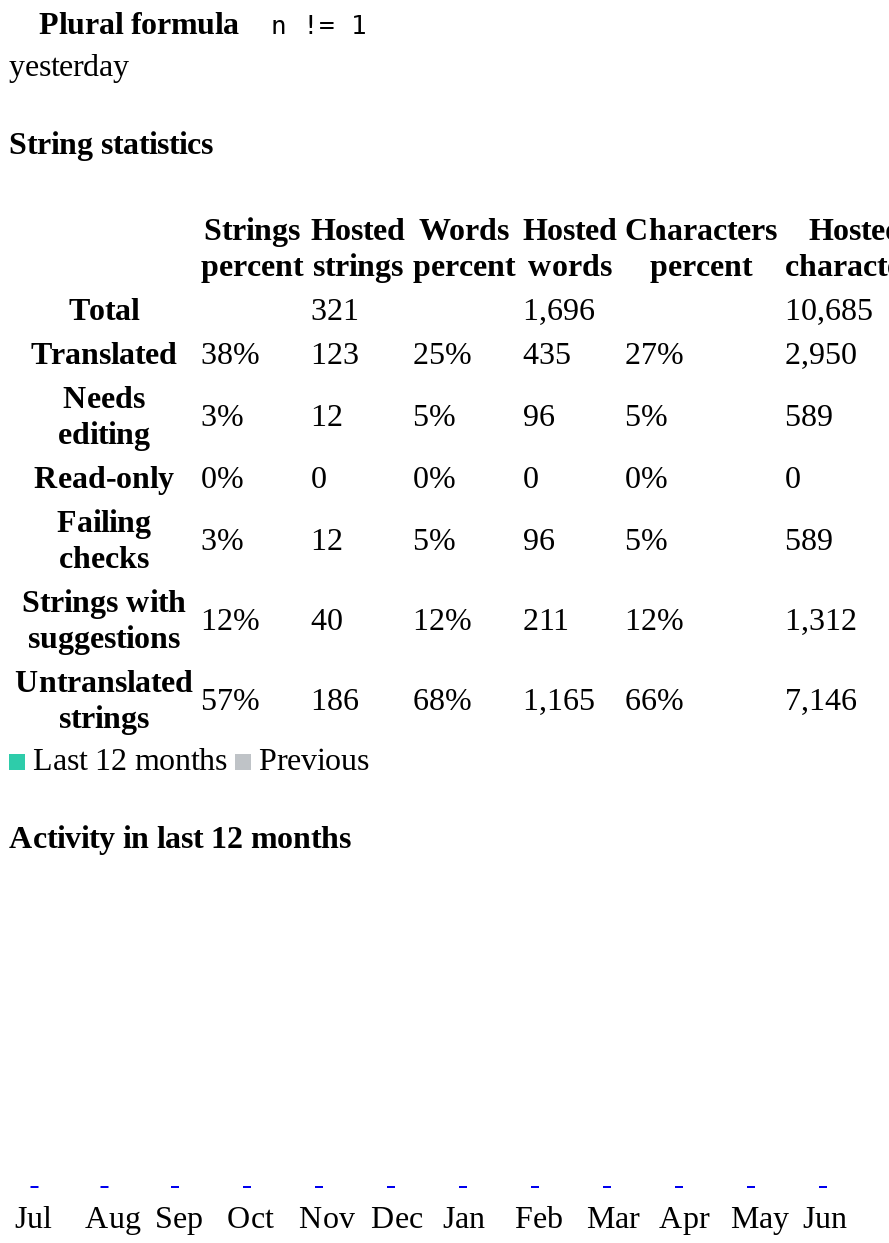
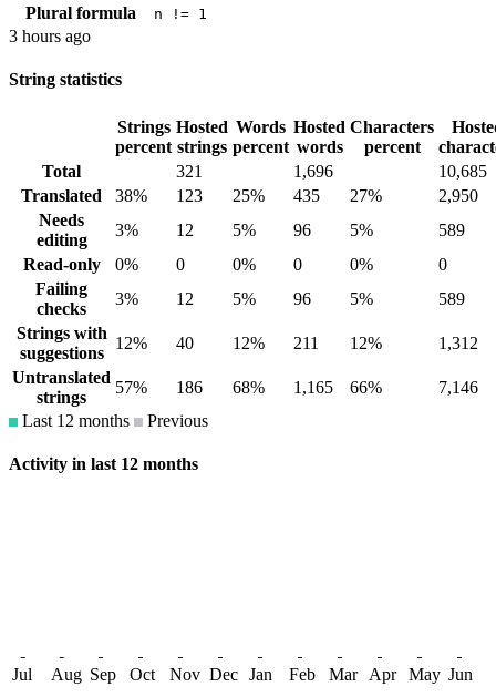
- yesterday
+ 3 hours ago
